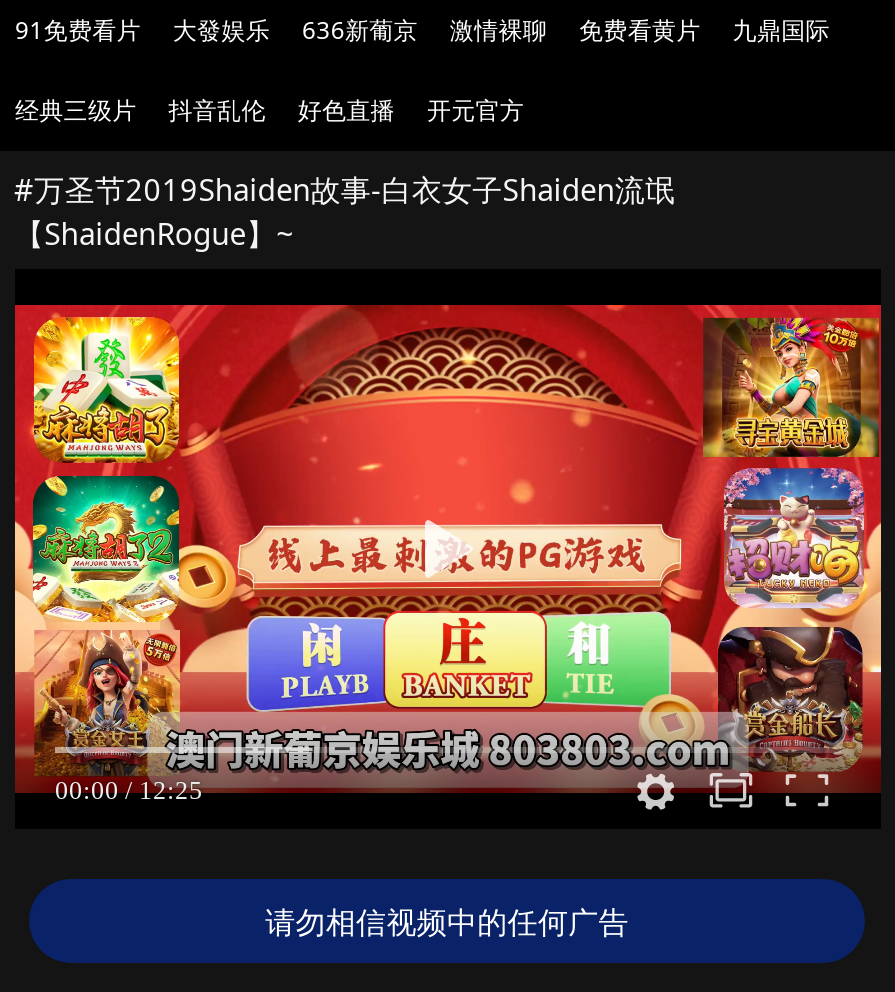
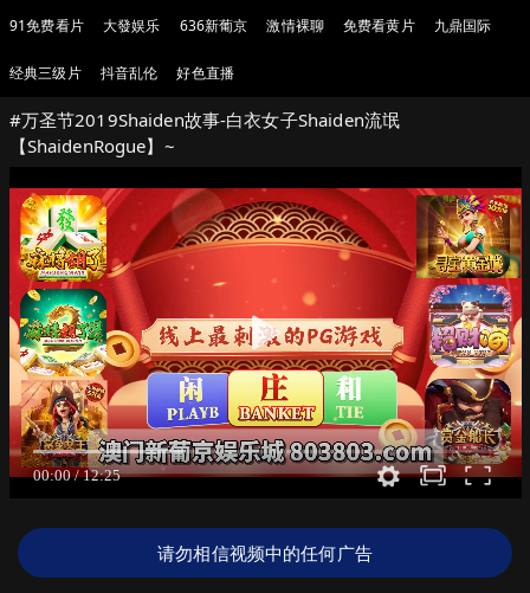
- 开元官方
